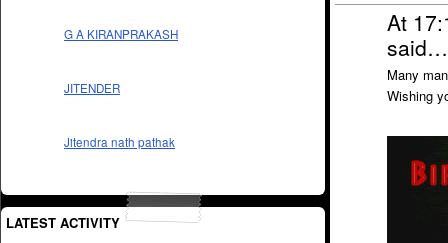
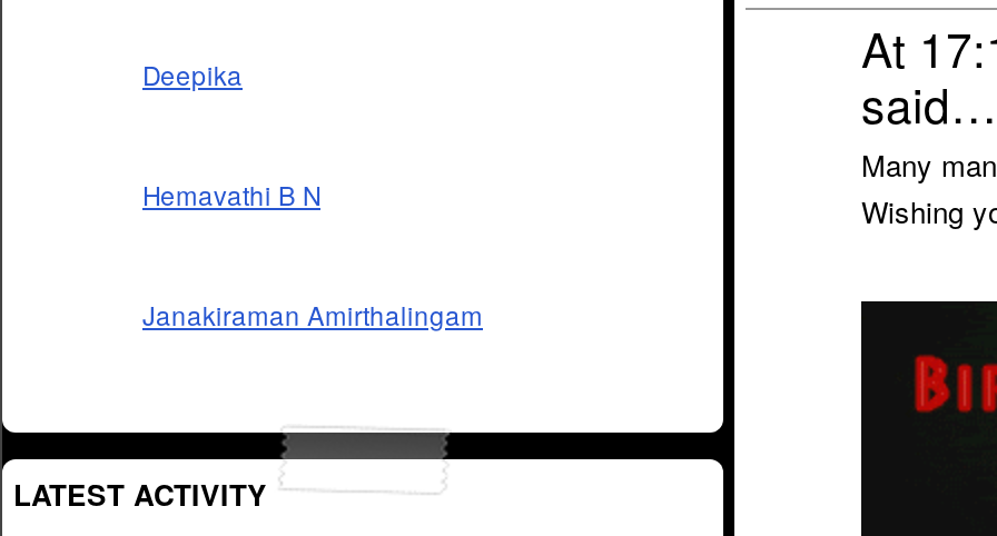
- G A KIRANPRAKASH
+ Deepika

- JITENDER
+ Hemavathi B N

- Jitendra nath pathak
+ Janakiraman Amirthalingam
